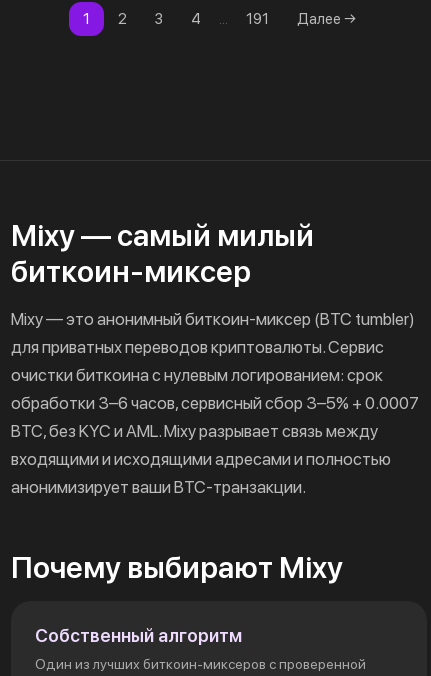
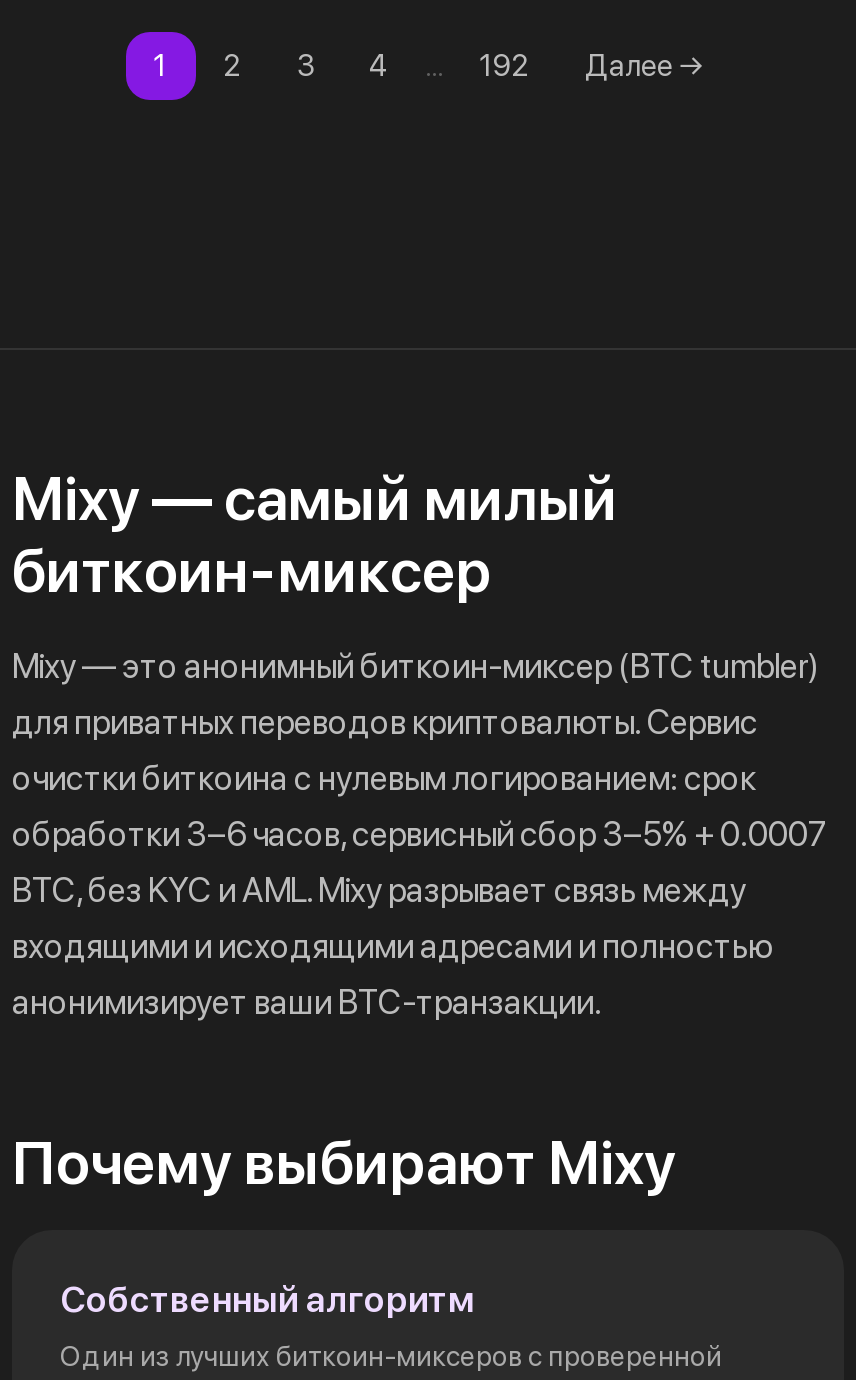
- 191
+ 192
